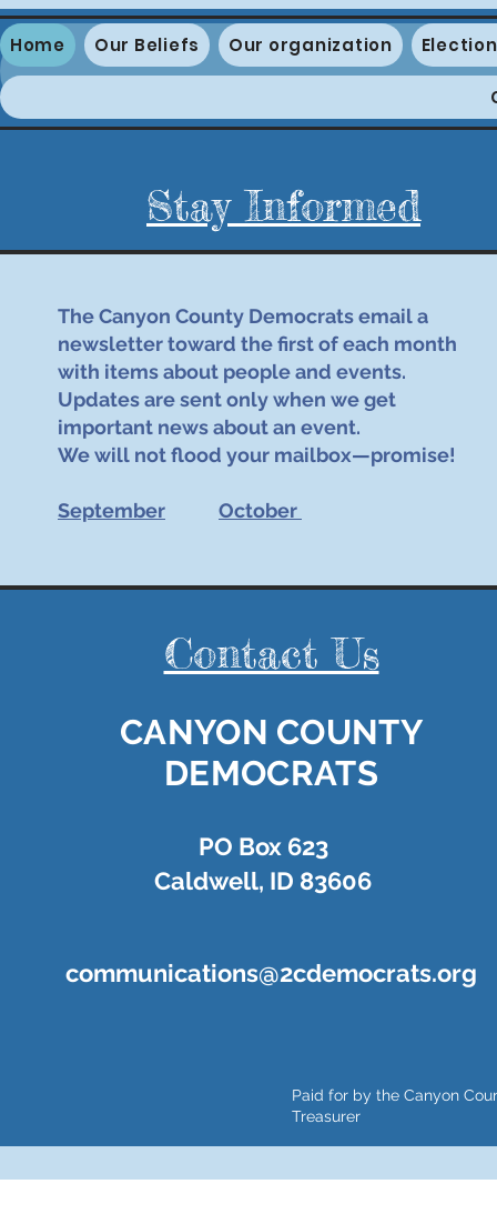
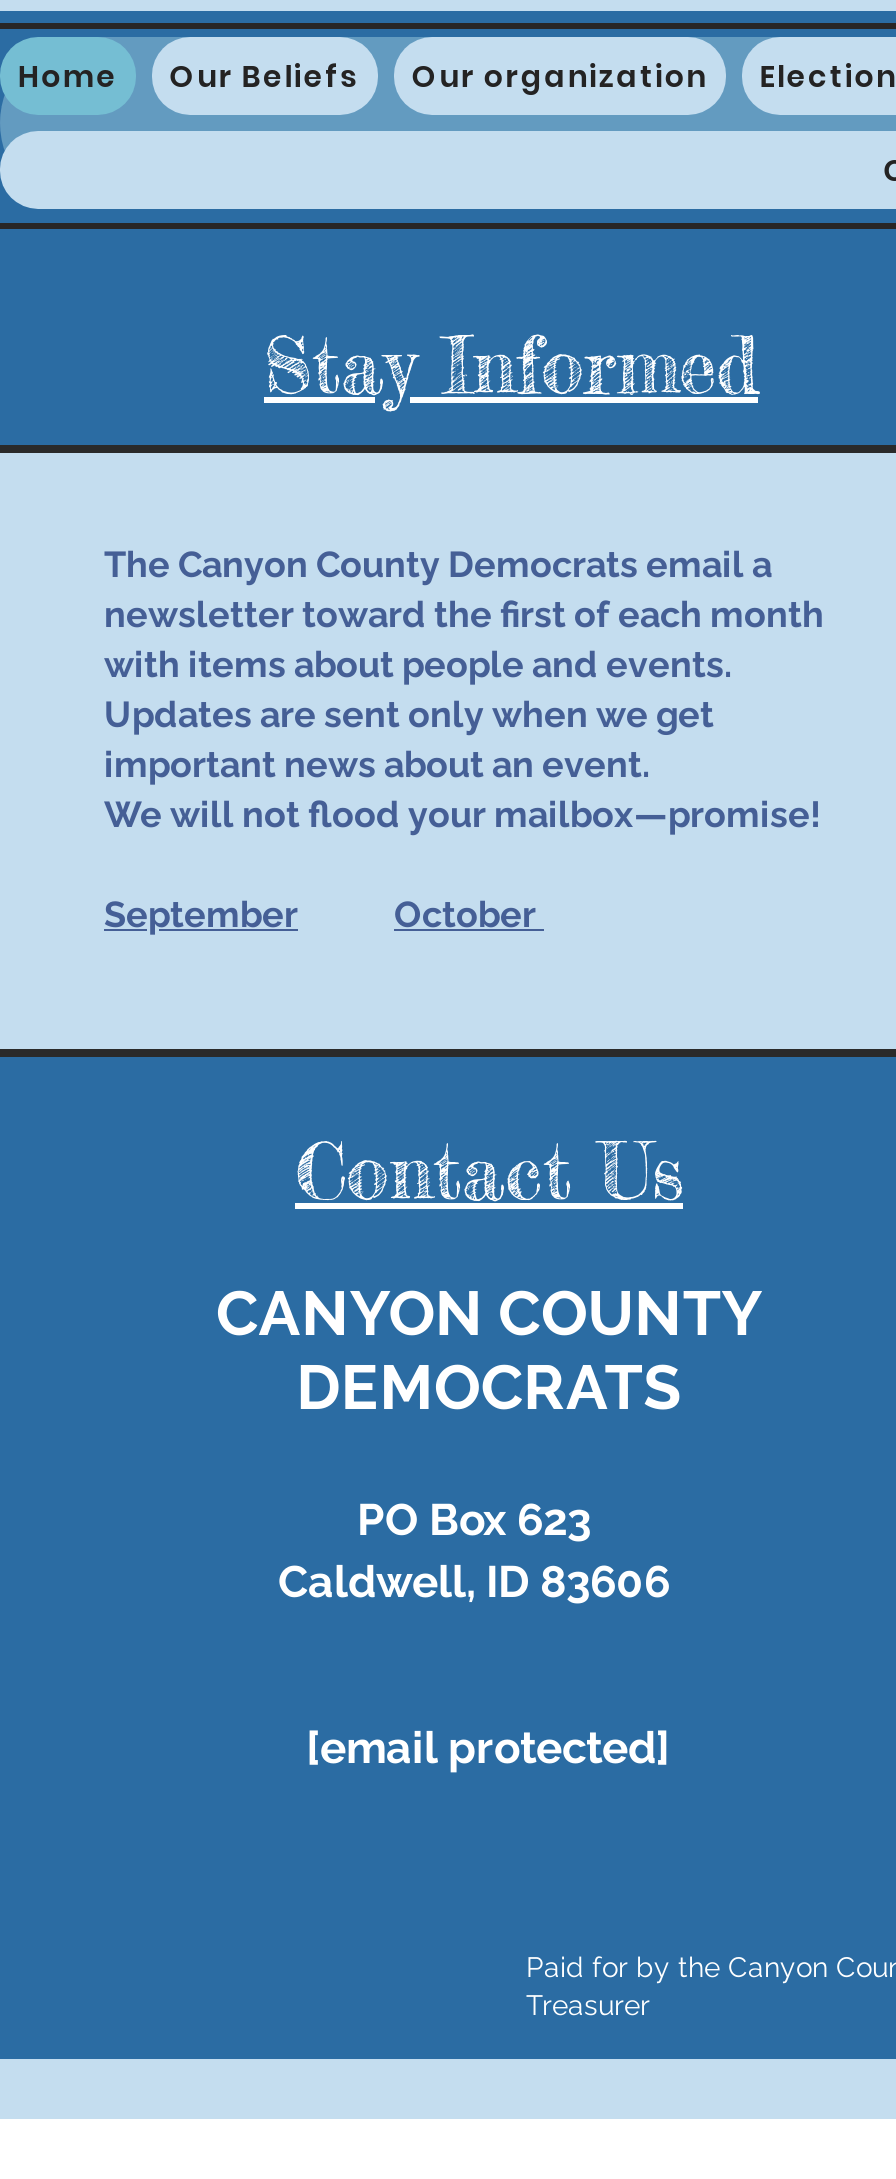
- communications@2cdemocrats.org
+ [email protected]
